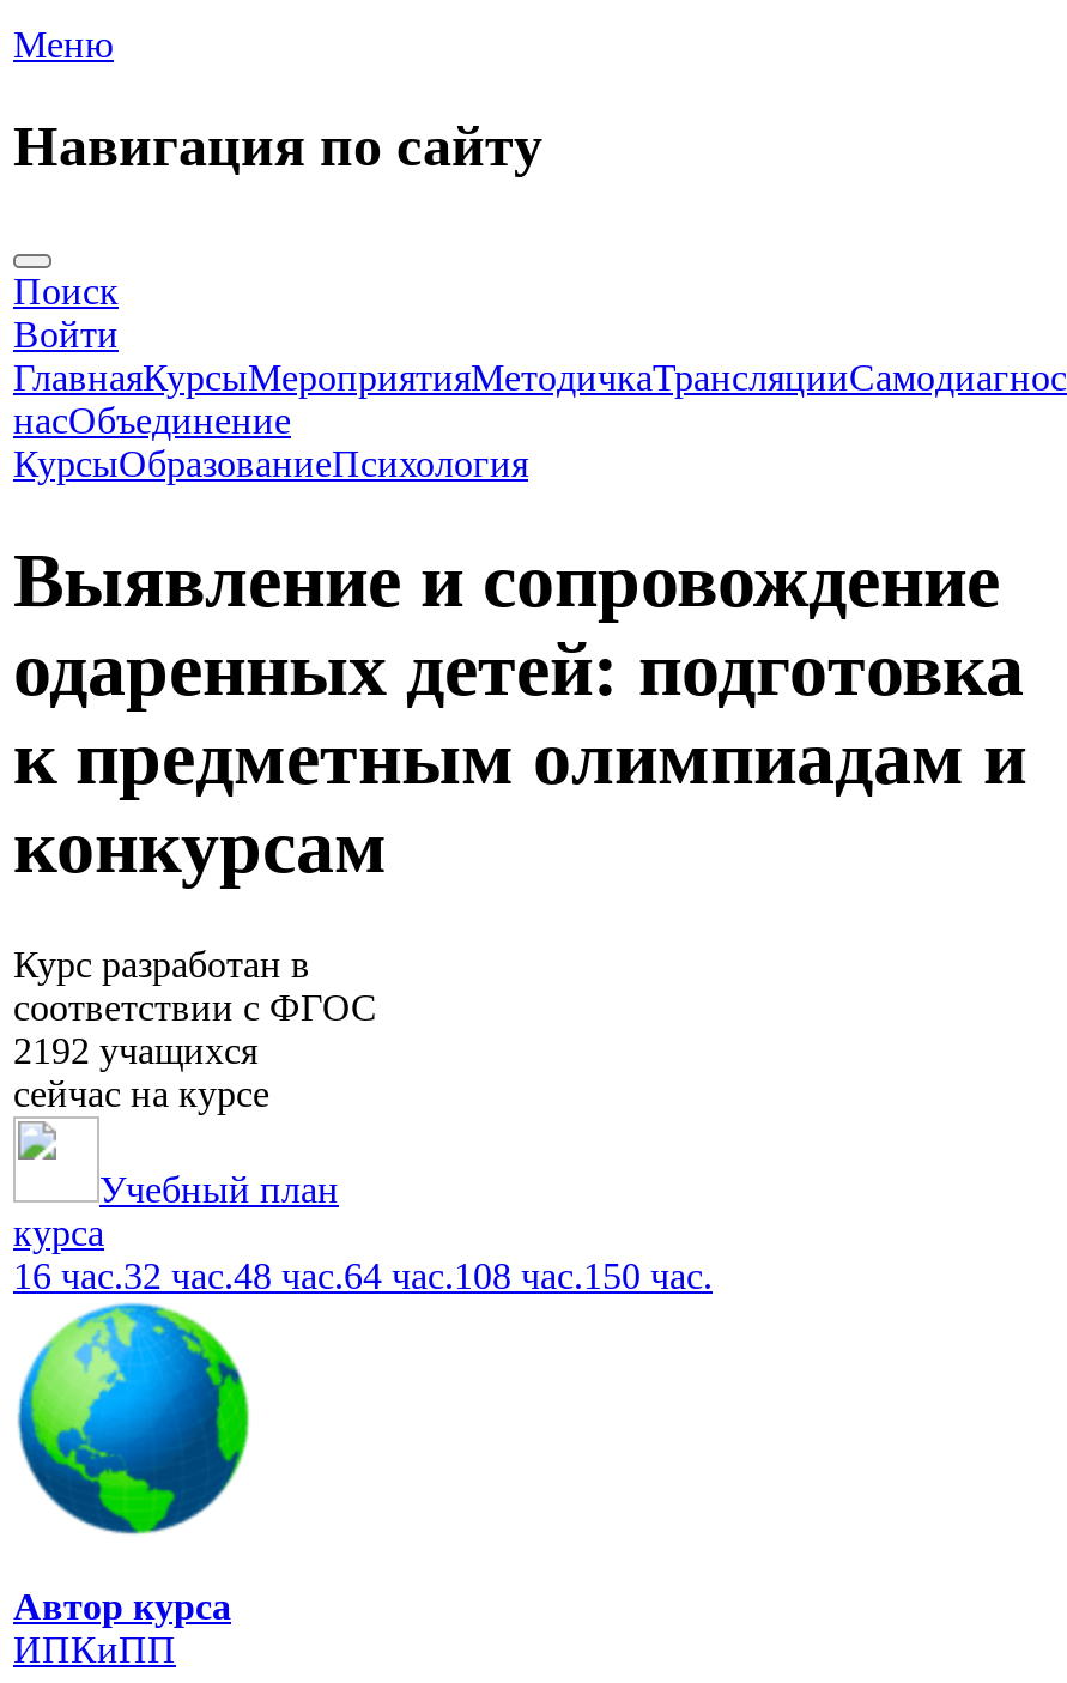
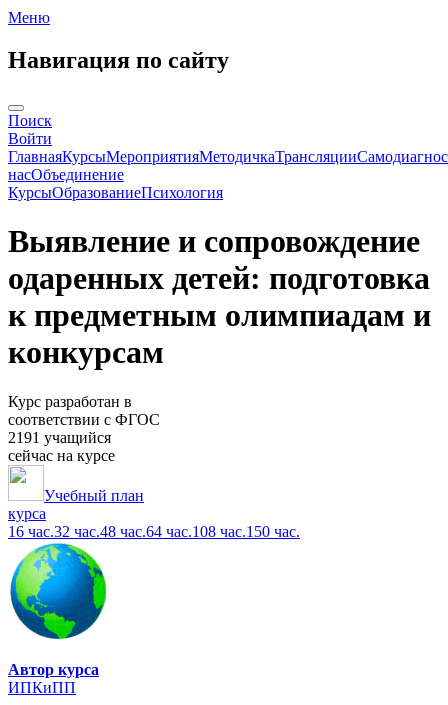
- 2192 учащихся
+ 2191 учащийся
